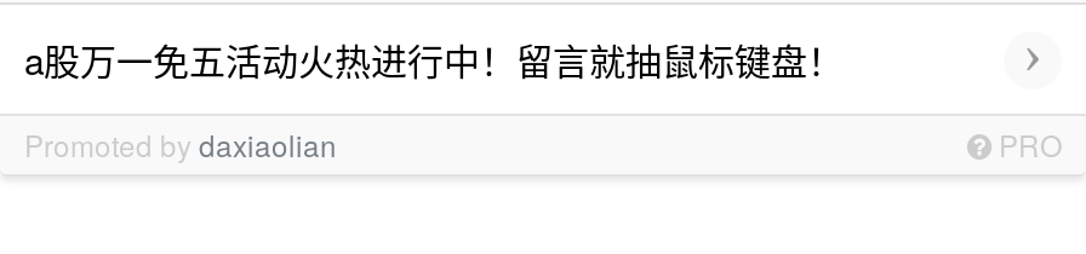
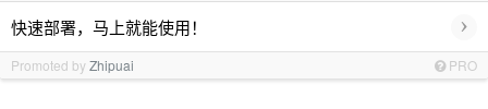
- a股万一免五活动火热进行中！留言就抽鼠标键盘！
+ 快速部署，马上就能使用！

- Promoted by daxiaolian
+ Promoted by Zhipuai
